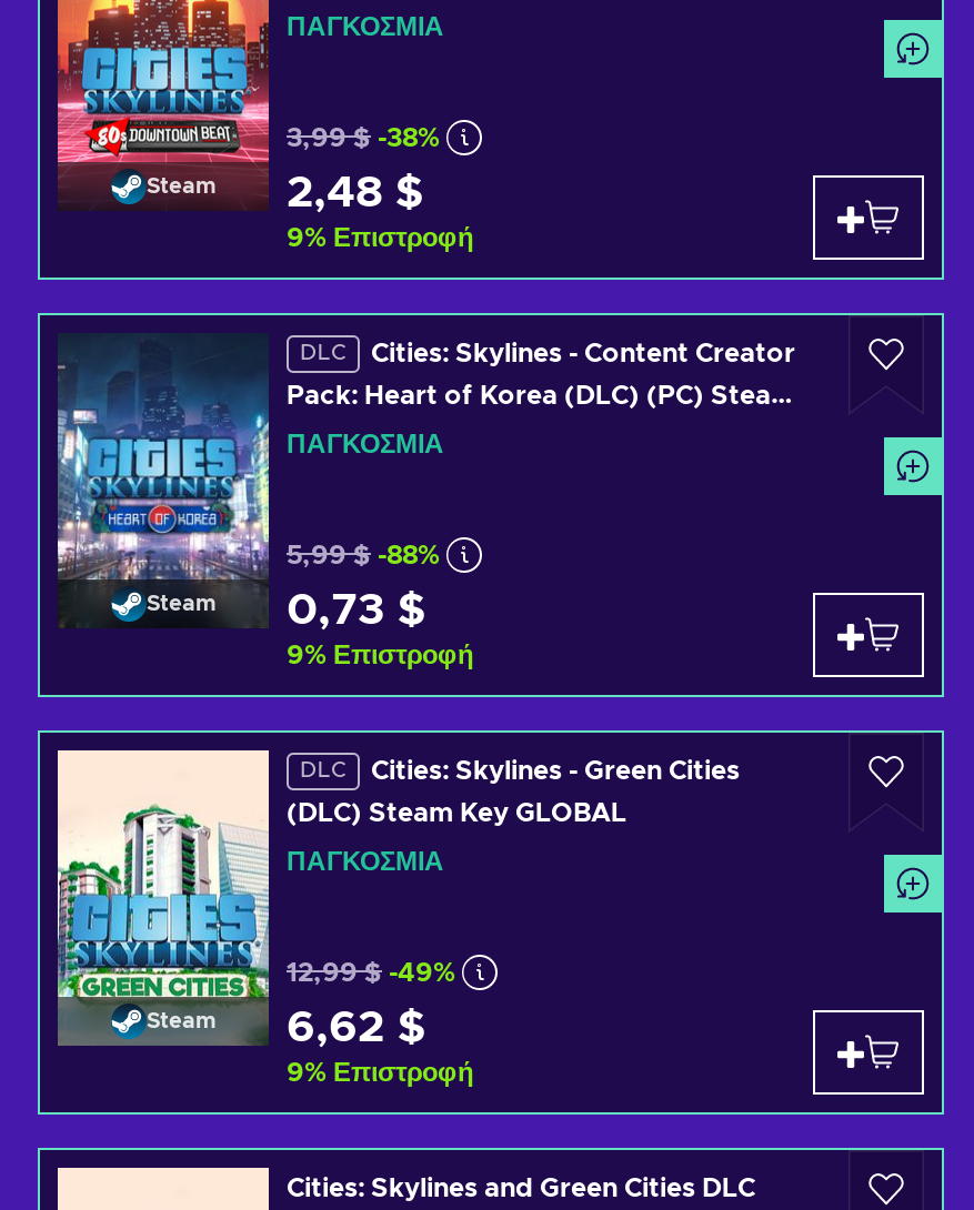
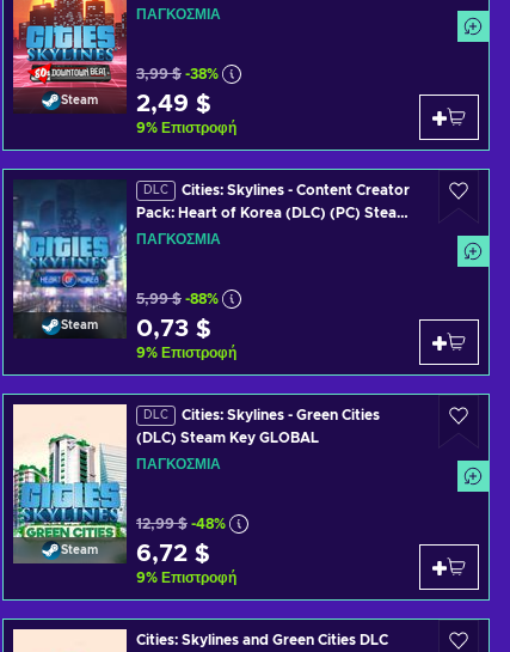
- 2,48 $
+ 2,49 $

- 12,99 $ -49%
+ 12,99 $ -48%

- 6,62 $
+ 6,72 $
